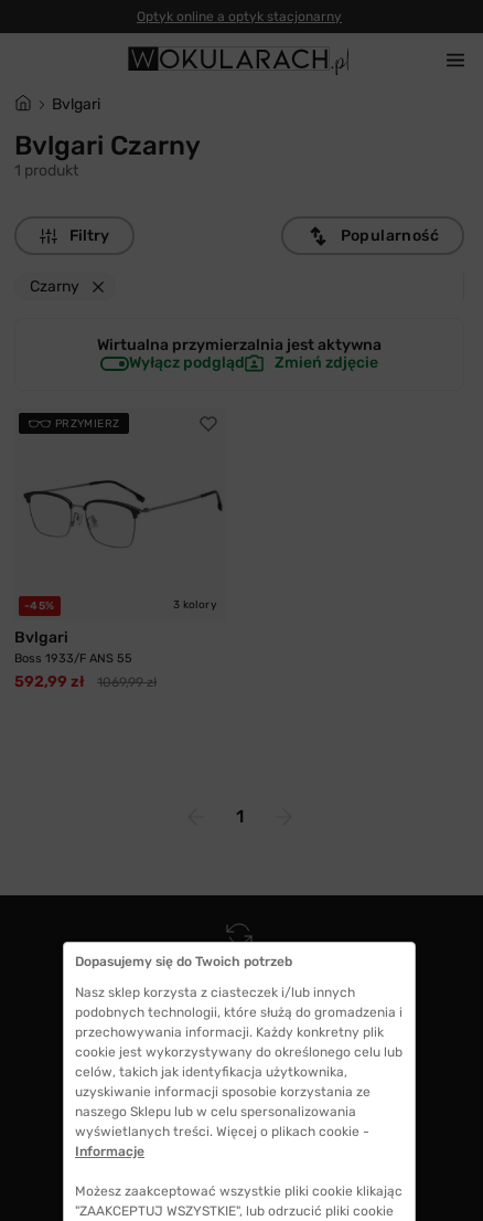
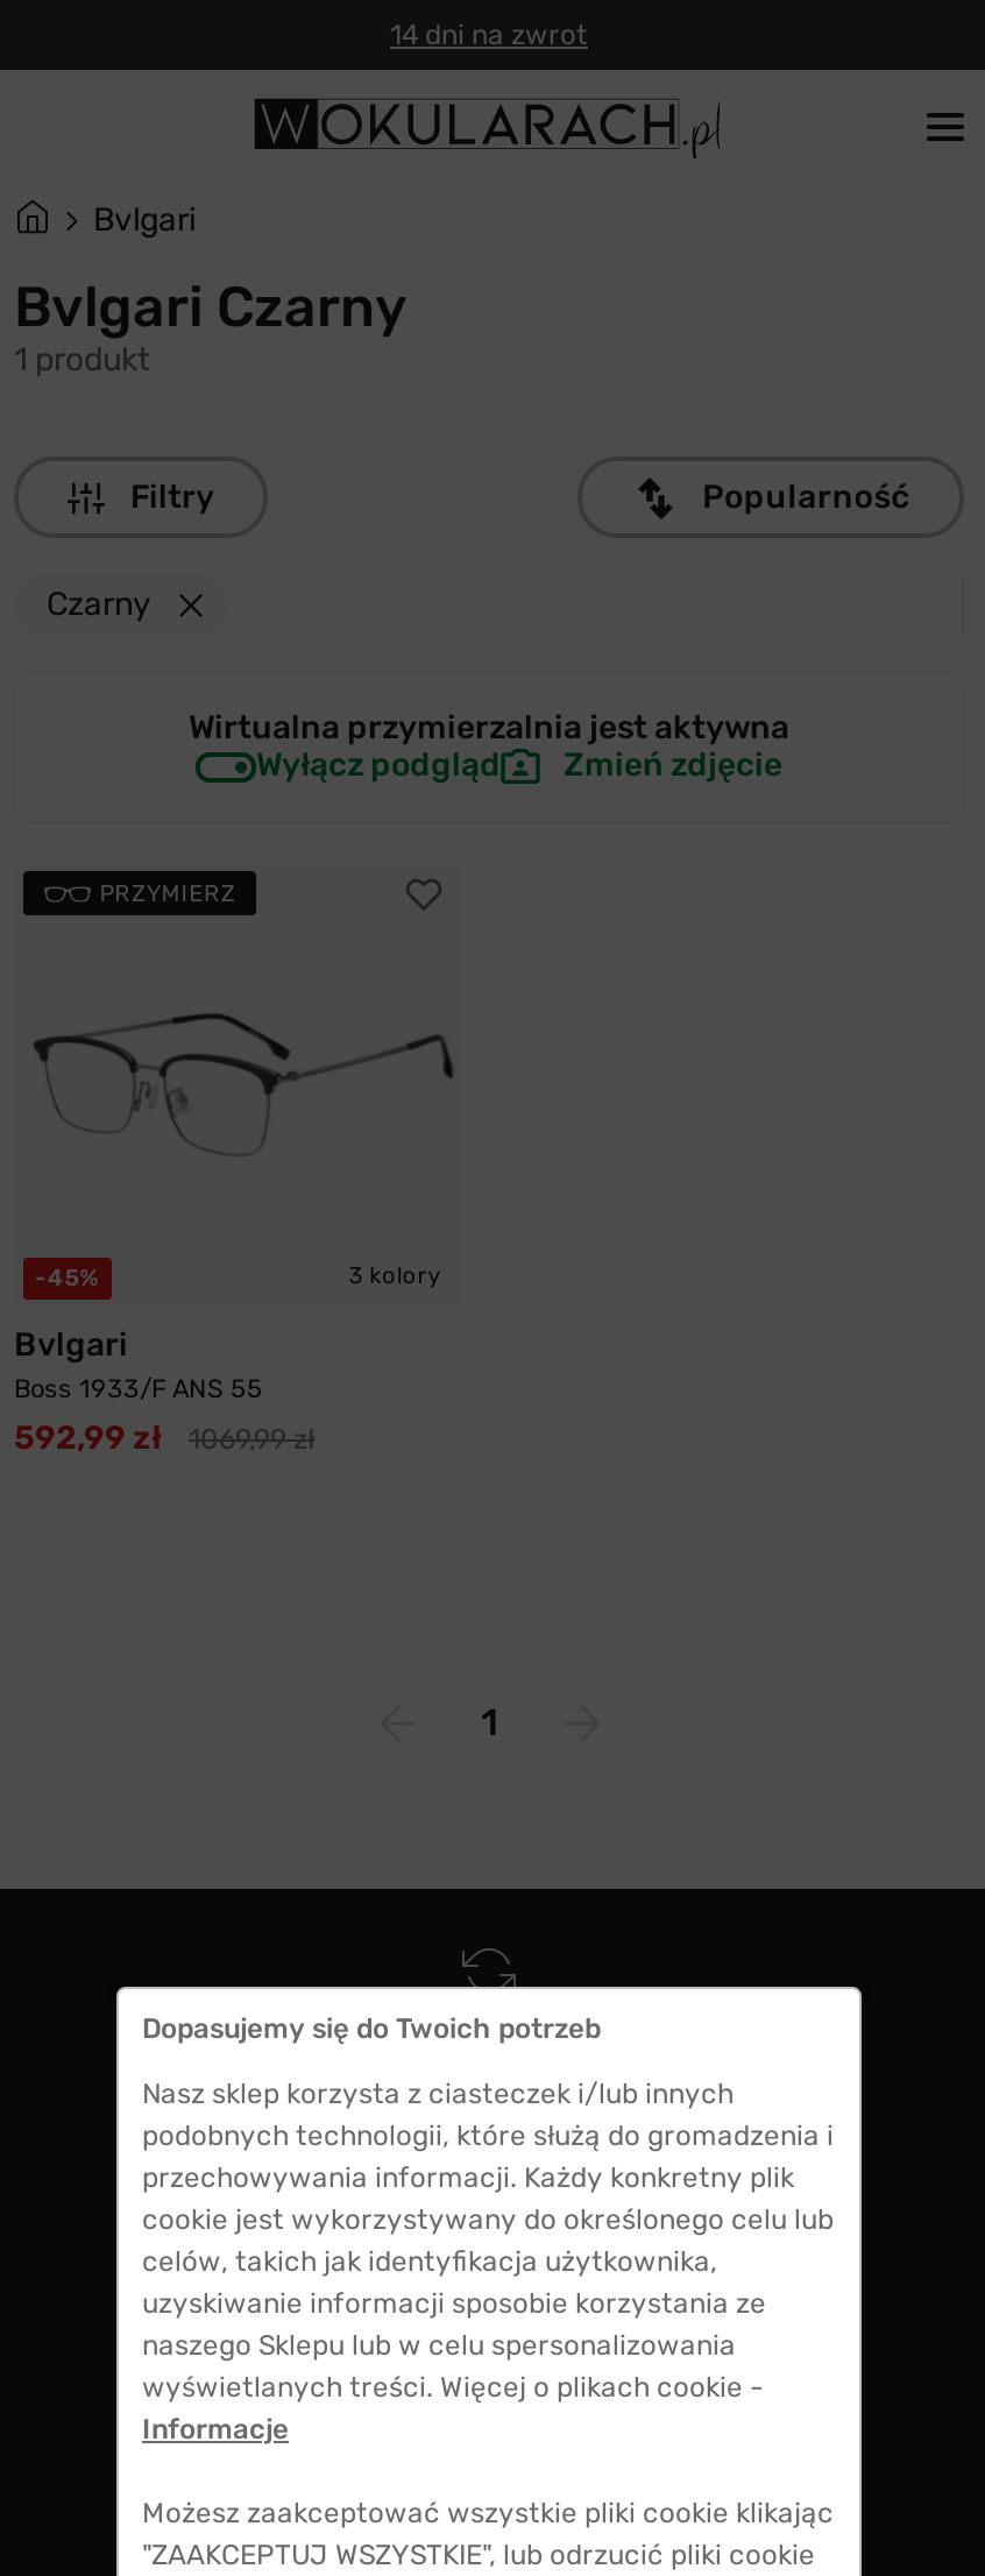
- Optyk online a optyk stacjonarny
+ 14 dni na zwrot
